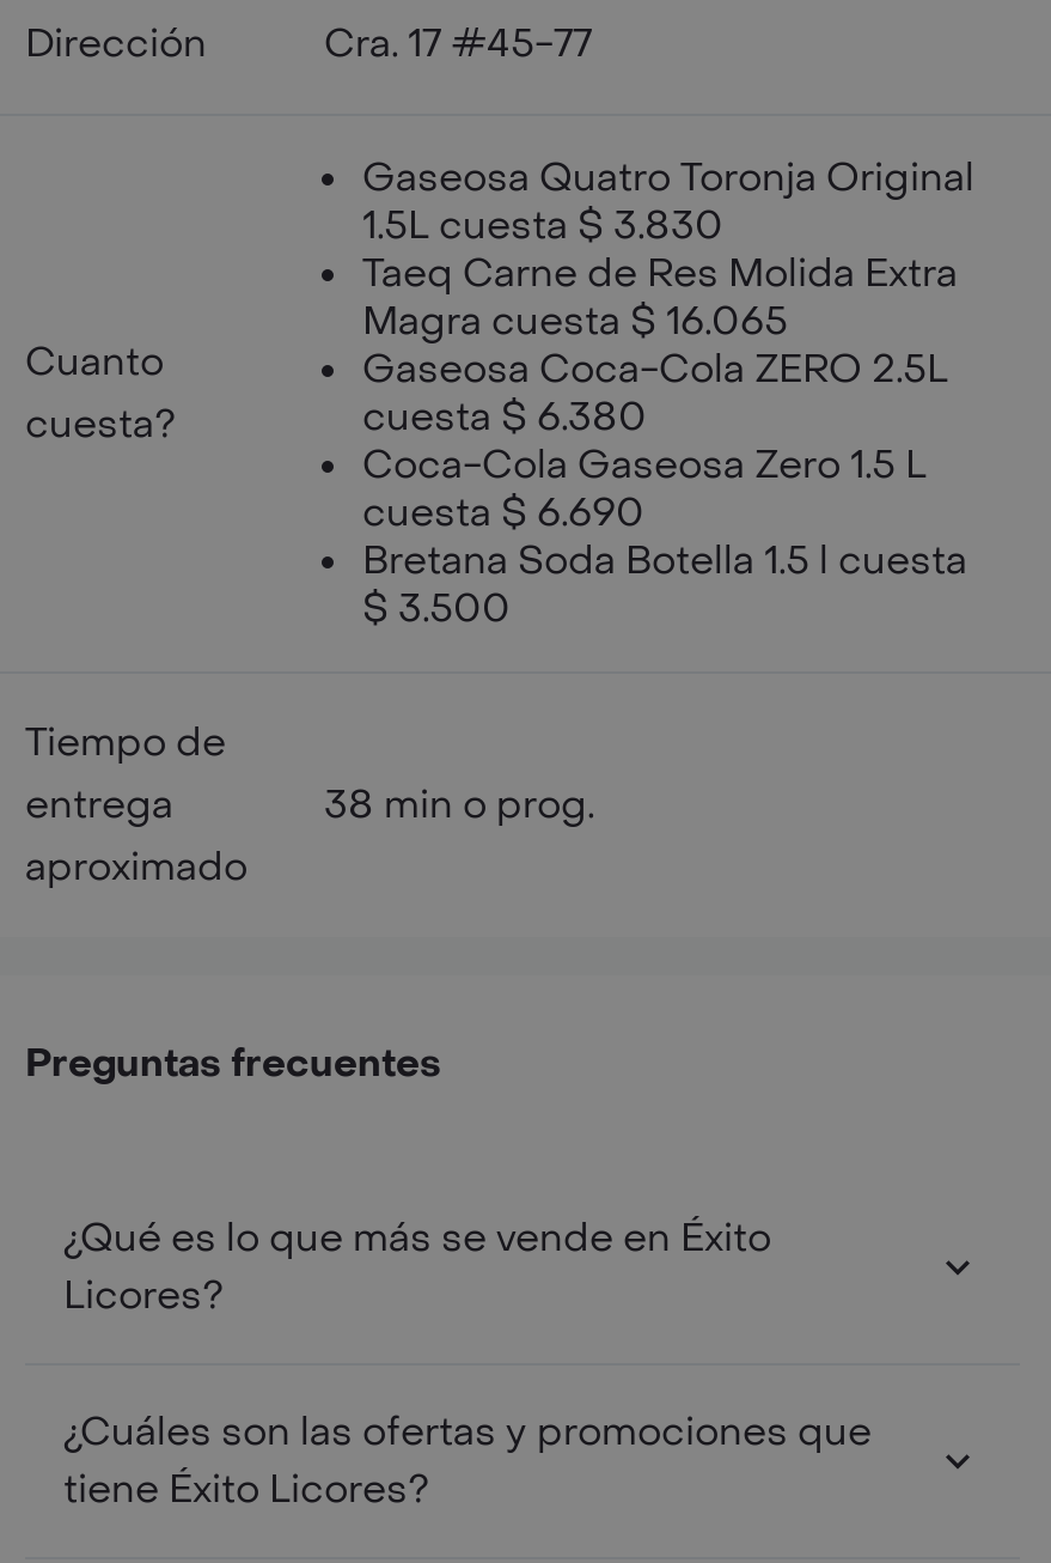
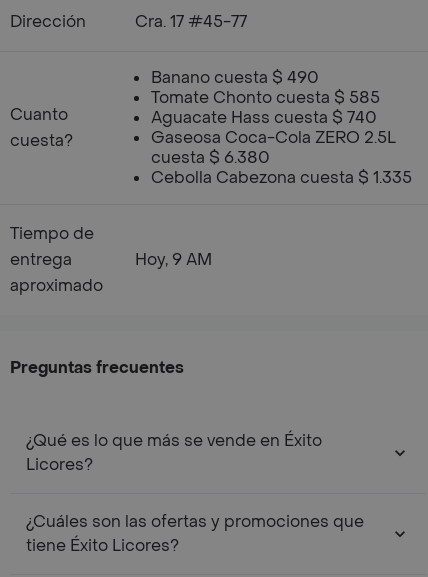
- Gaseosa Quatro Toronja Original
- 1.5L cuesta $ 3.830
- Taeq Carne de Res Molida Extra
- Magra cuesta $ 16.065
+ Banano cuesta $ 490
+ Tomate Chonto cuesta $ 585
+ Aguacate Hass cuesta $ 740

- Coca-Cola Gaseosa Zero 1.5 L
- cuesta $ 6.690
- Bretana Soda Botella 1.5 l cuesta
- $ 3.500
+ Cebolla Cabezona cuesta $ 1.335

- 38 min o prog.
+ Hoy, 9 AM
